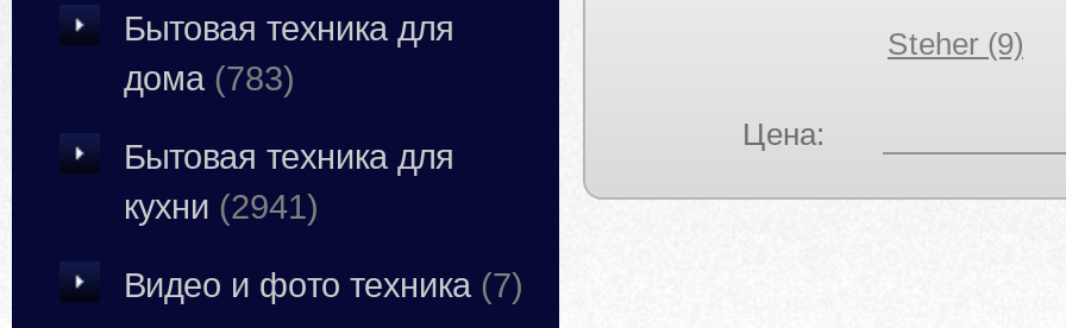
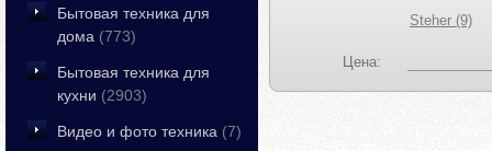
- дома (783)
+ дома (773)

- кухни (2941)
+ кухни (2903)
